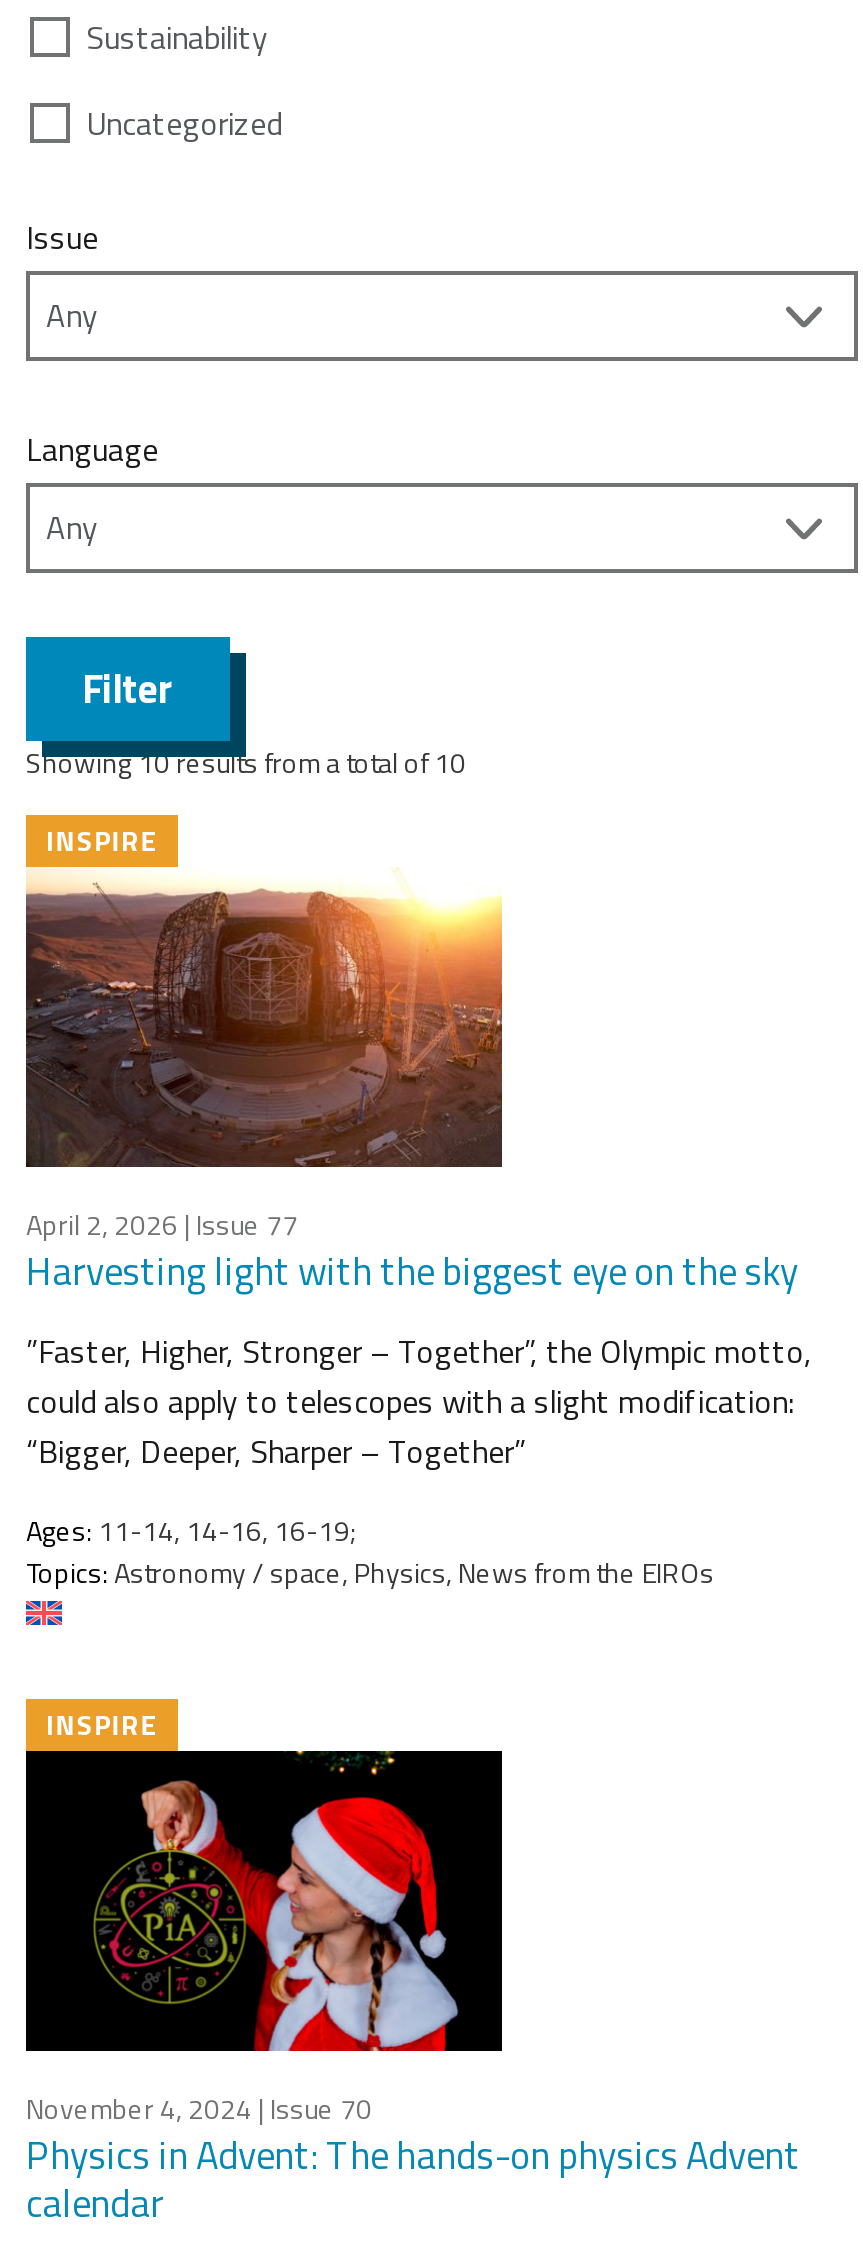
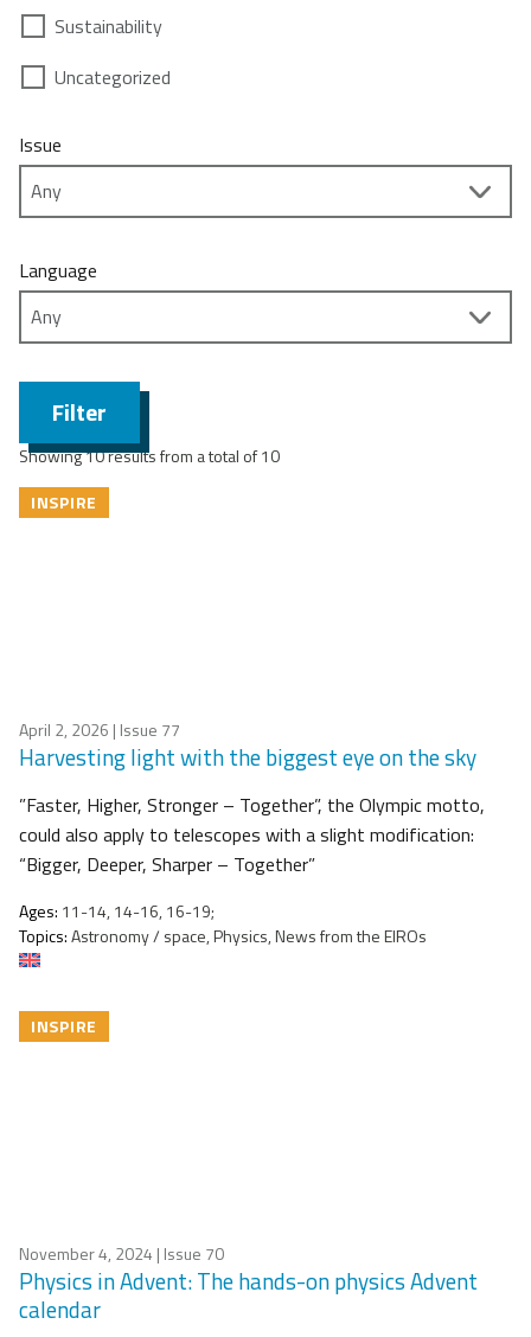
- [image]

- [image]
